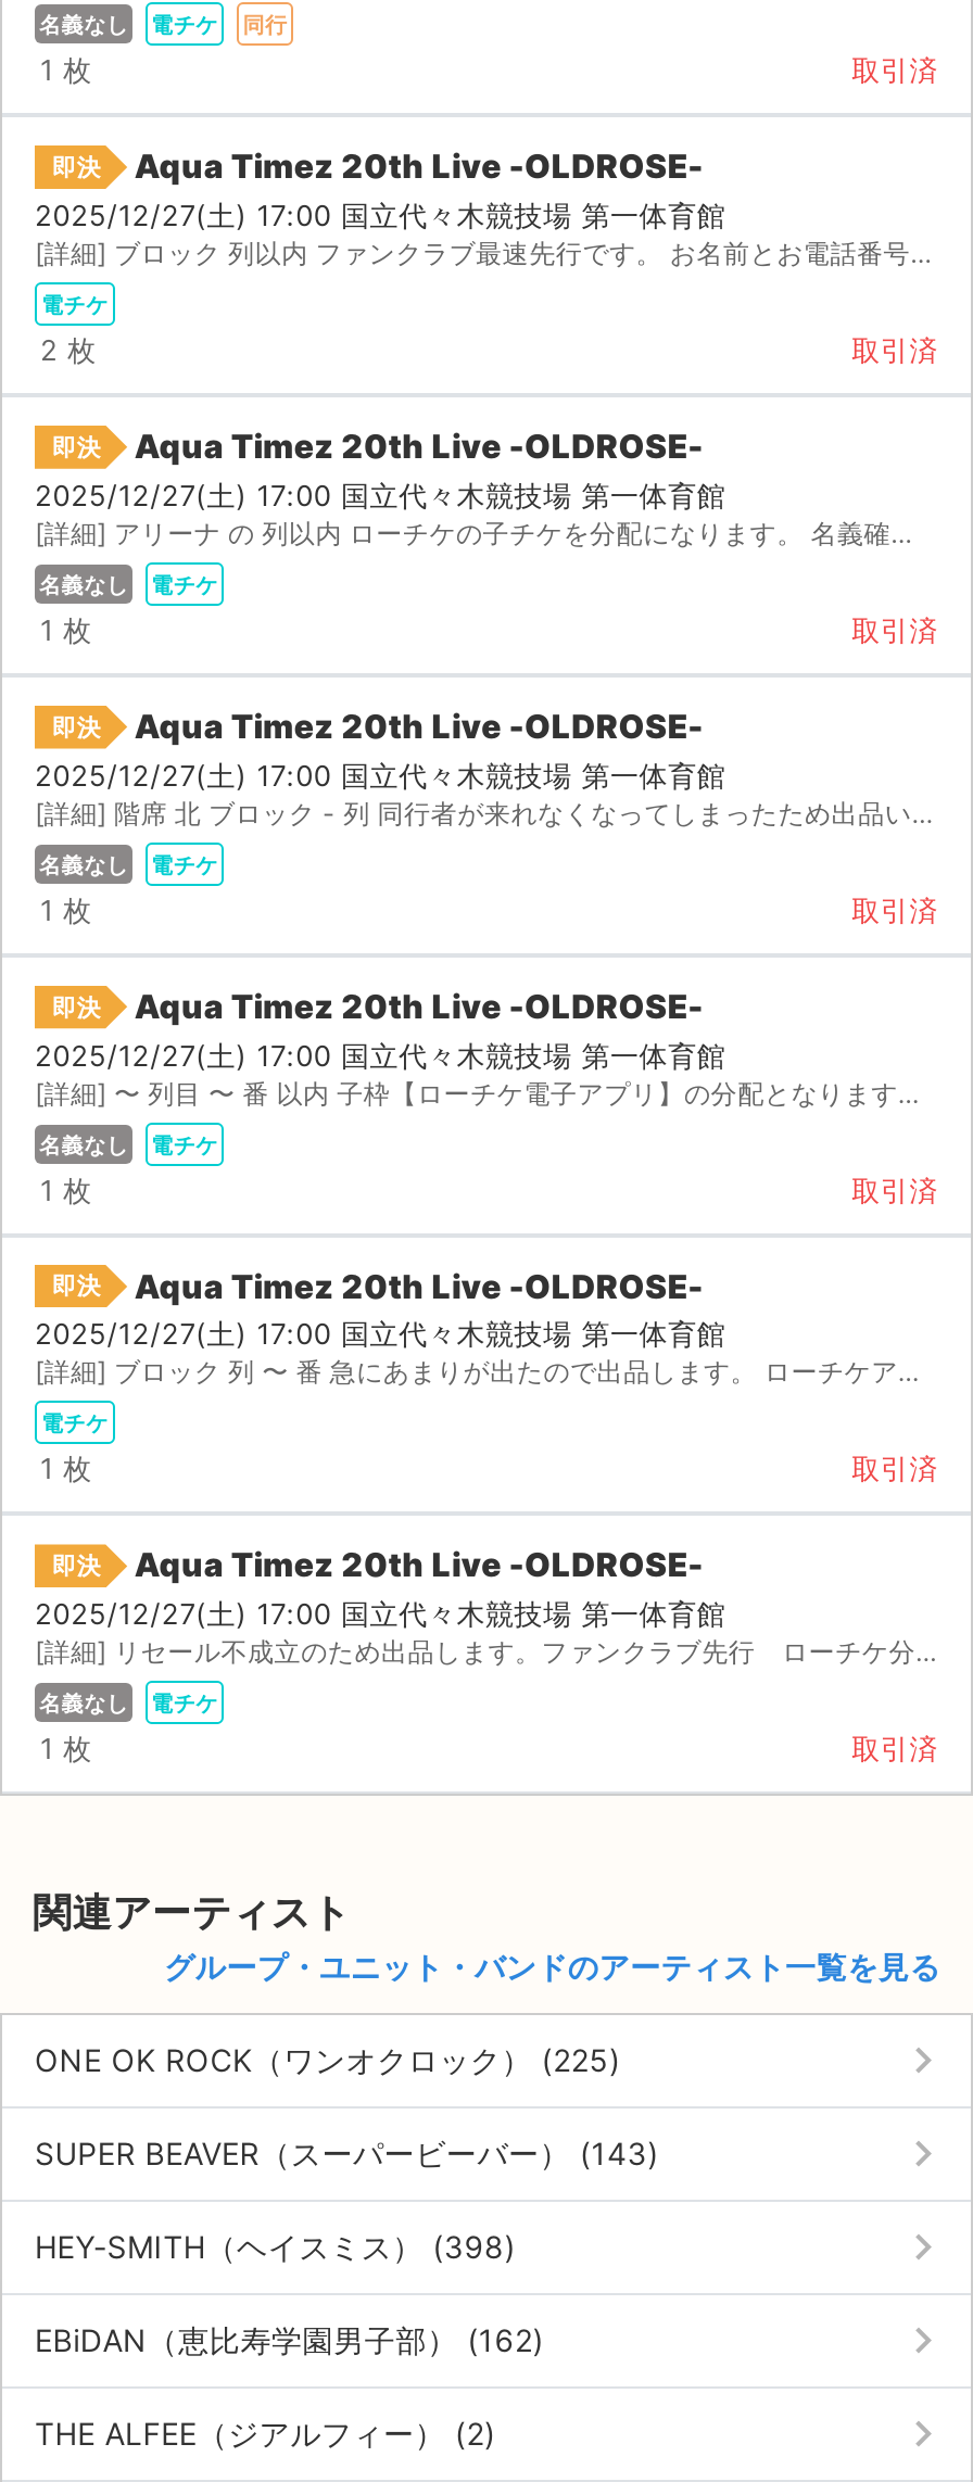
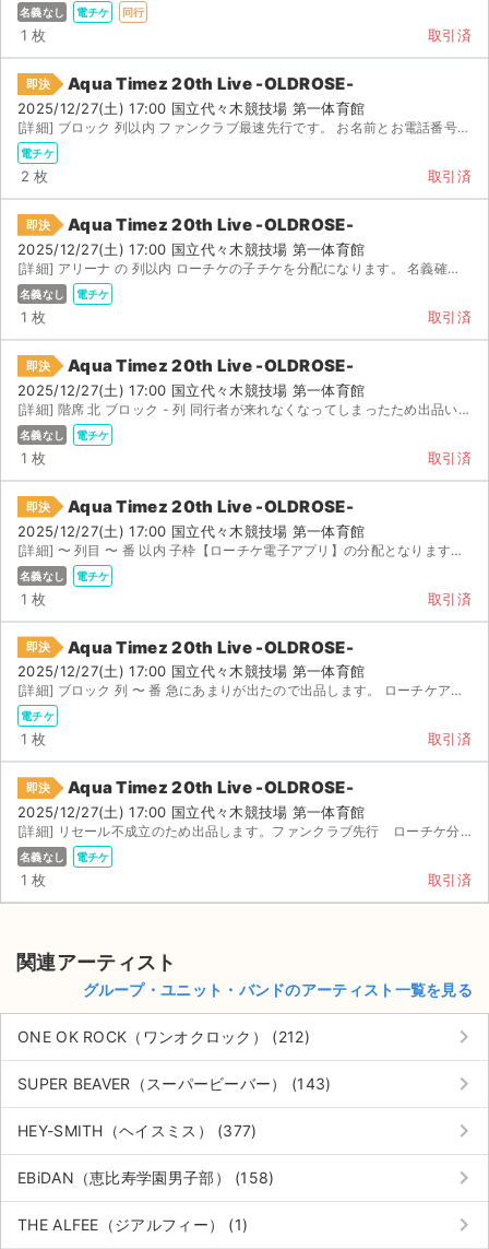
- ONE OK ROCK（ワンオクロック） (225)
+ ONE OK ROCK（ワンオクロック） (212)

- HEY-SMITH（ヘイスミス） (398)
+ HEY-SMITH（ヘイスミス） (377)

- EBiDAN（恵比寿学園男子部） (162)
+ EBiDAN（恵比寿学園男子部） (158)

- THE ALFEE（ジアルフィー） (2)
+ THE ALFEE（ジアルフィー） (1)
